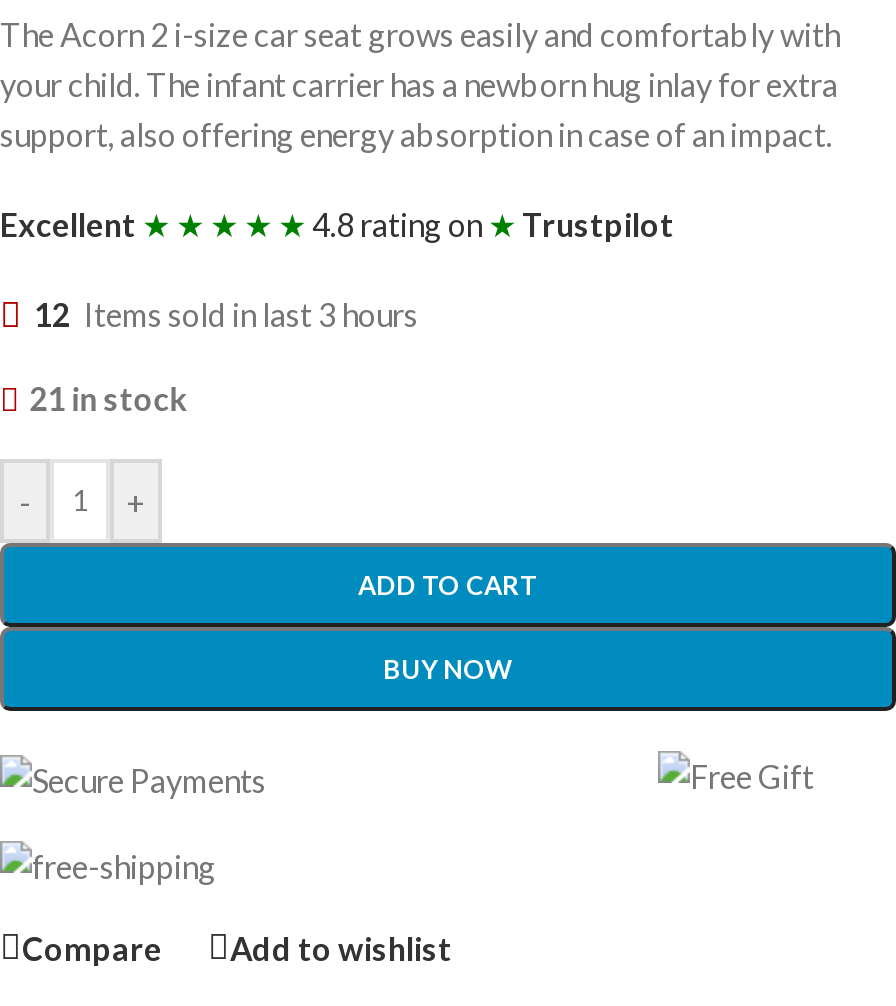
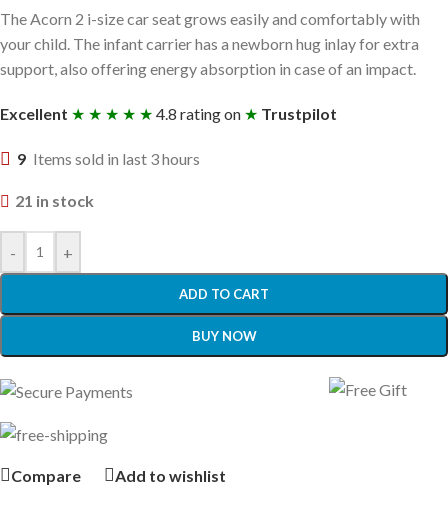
- 12 Items sold in last 3 hours
+ 9 Items sold in last 3 hours
